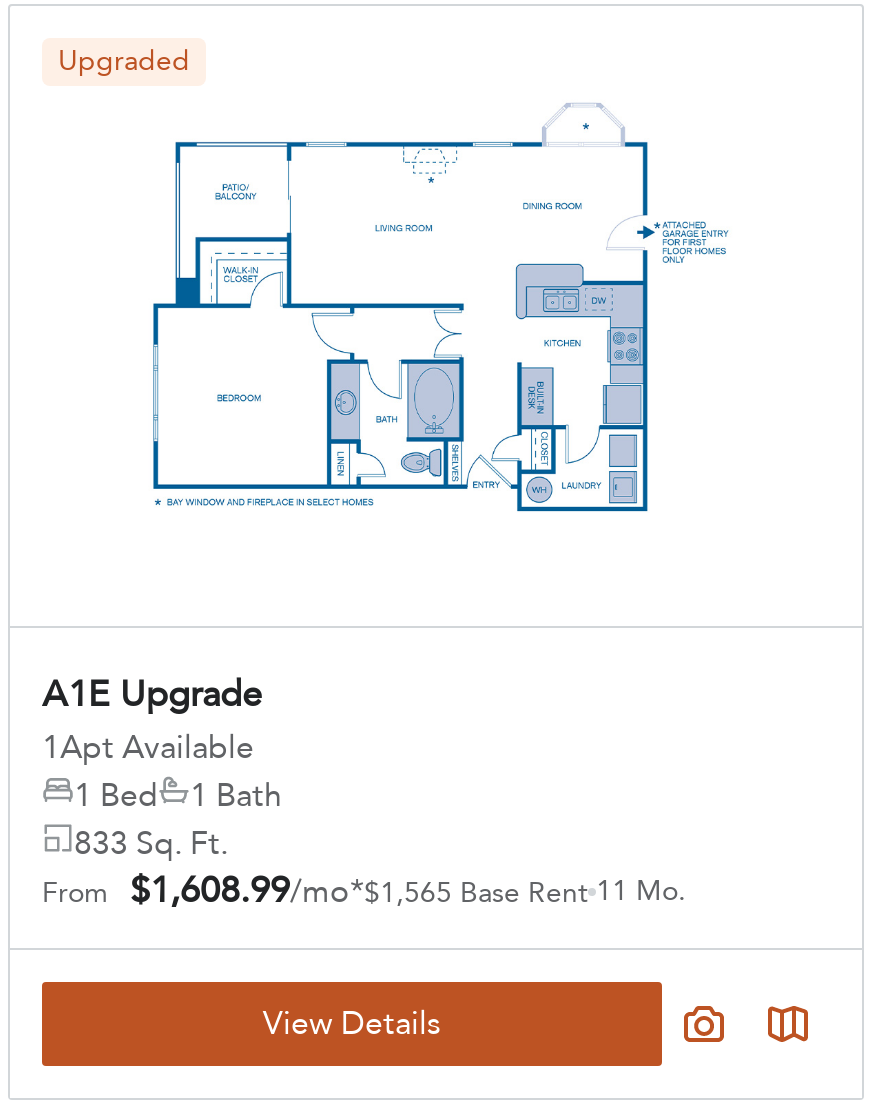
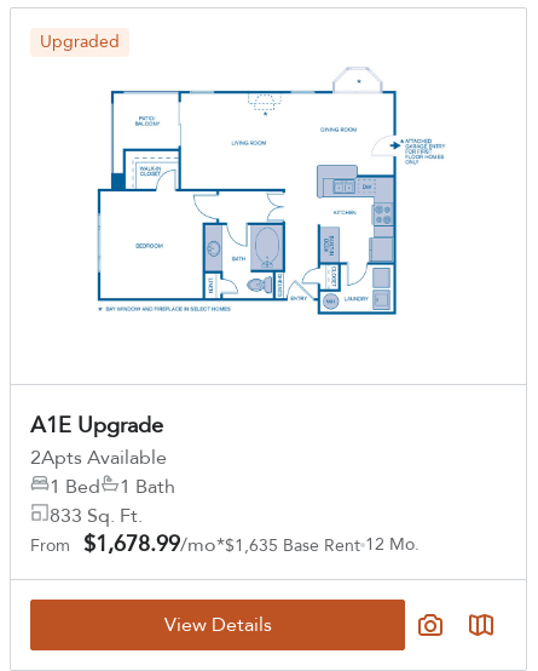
- 1Apt Available
+ 2Apts Available

- From $1,608.99/mo*$1,565 Base Rent 11 Mo.
+ From $1,678.99/mo*$1,635 Base Rent 12 Mo.
